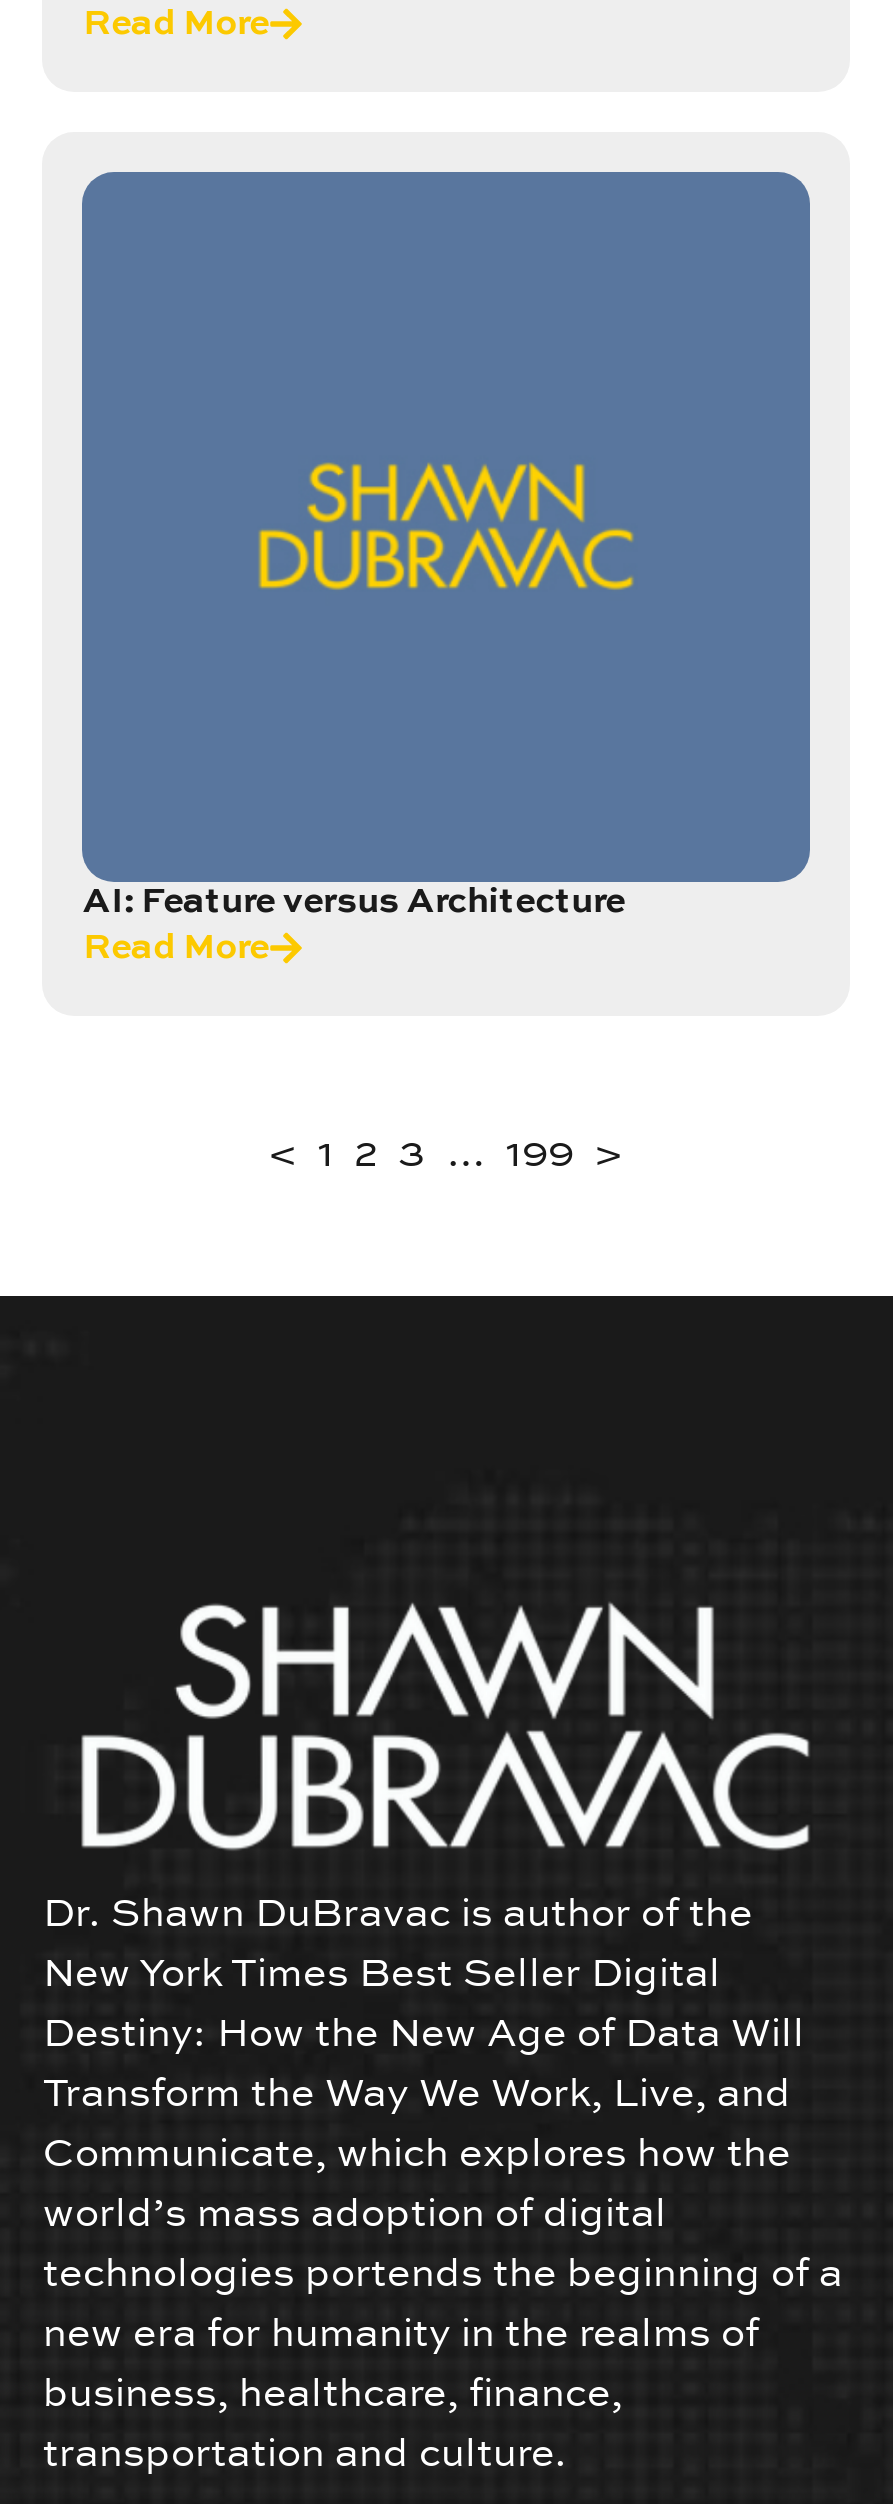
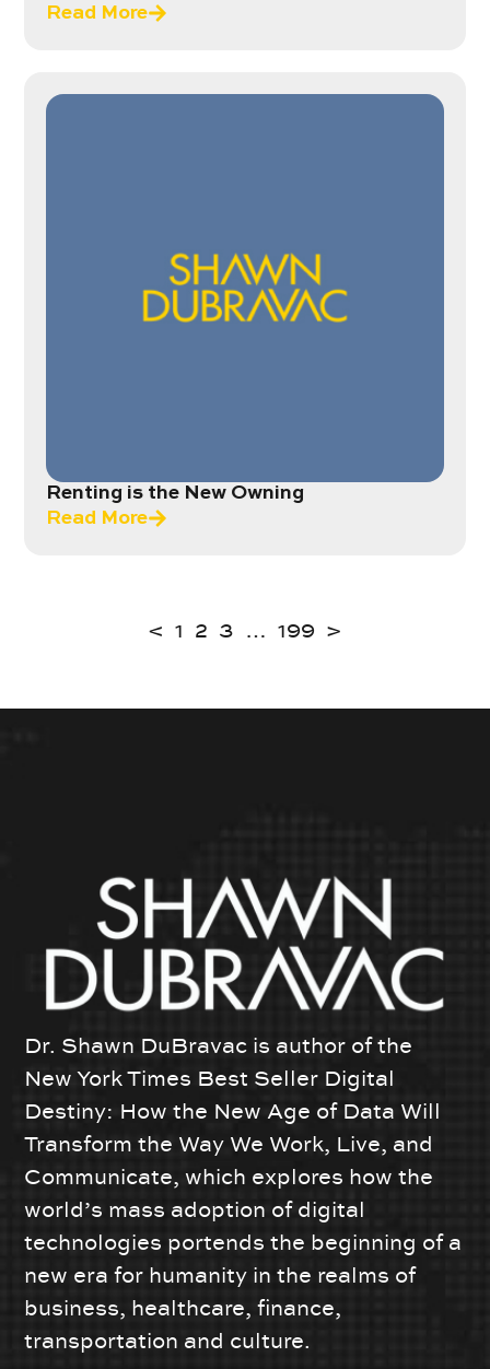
- AI: Feature versus Architecture
+ Renting is the New Owning
